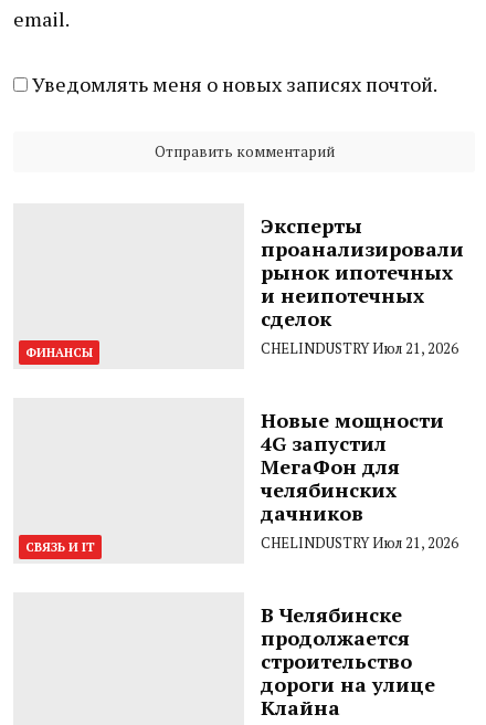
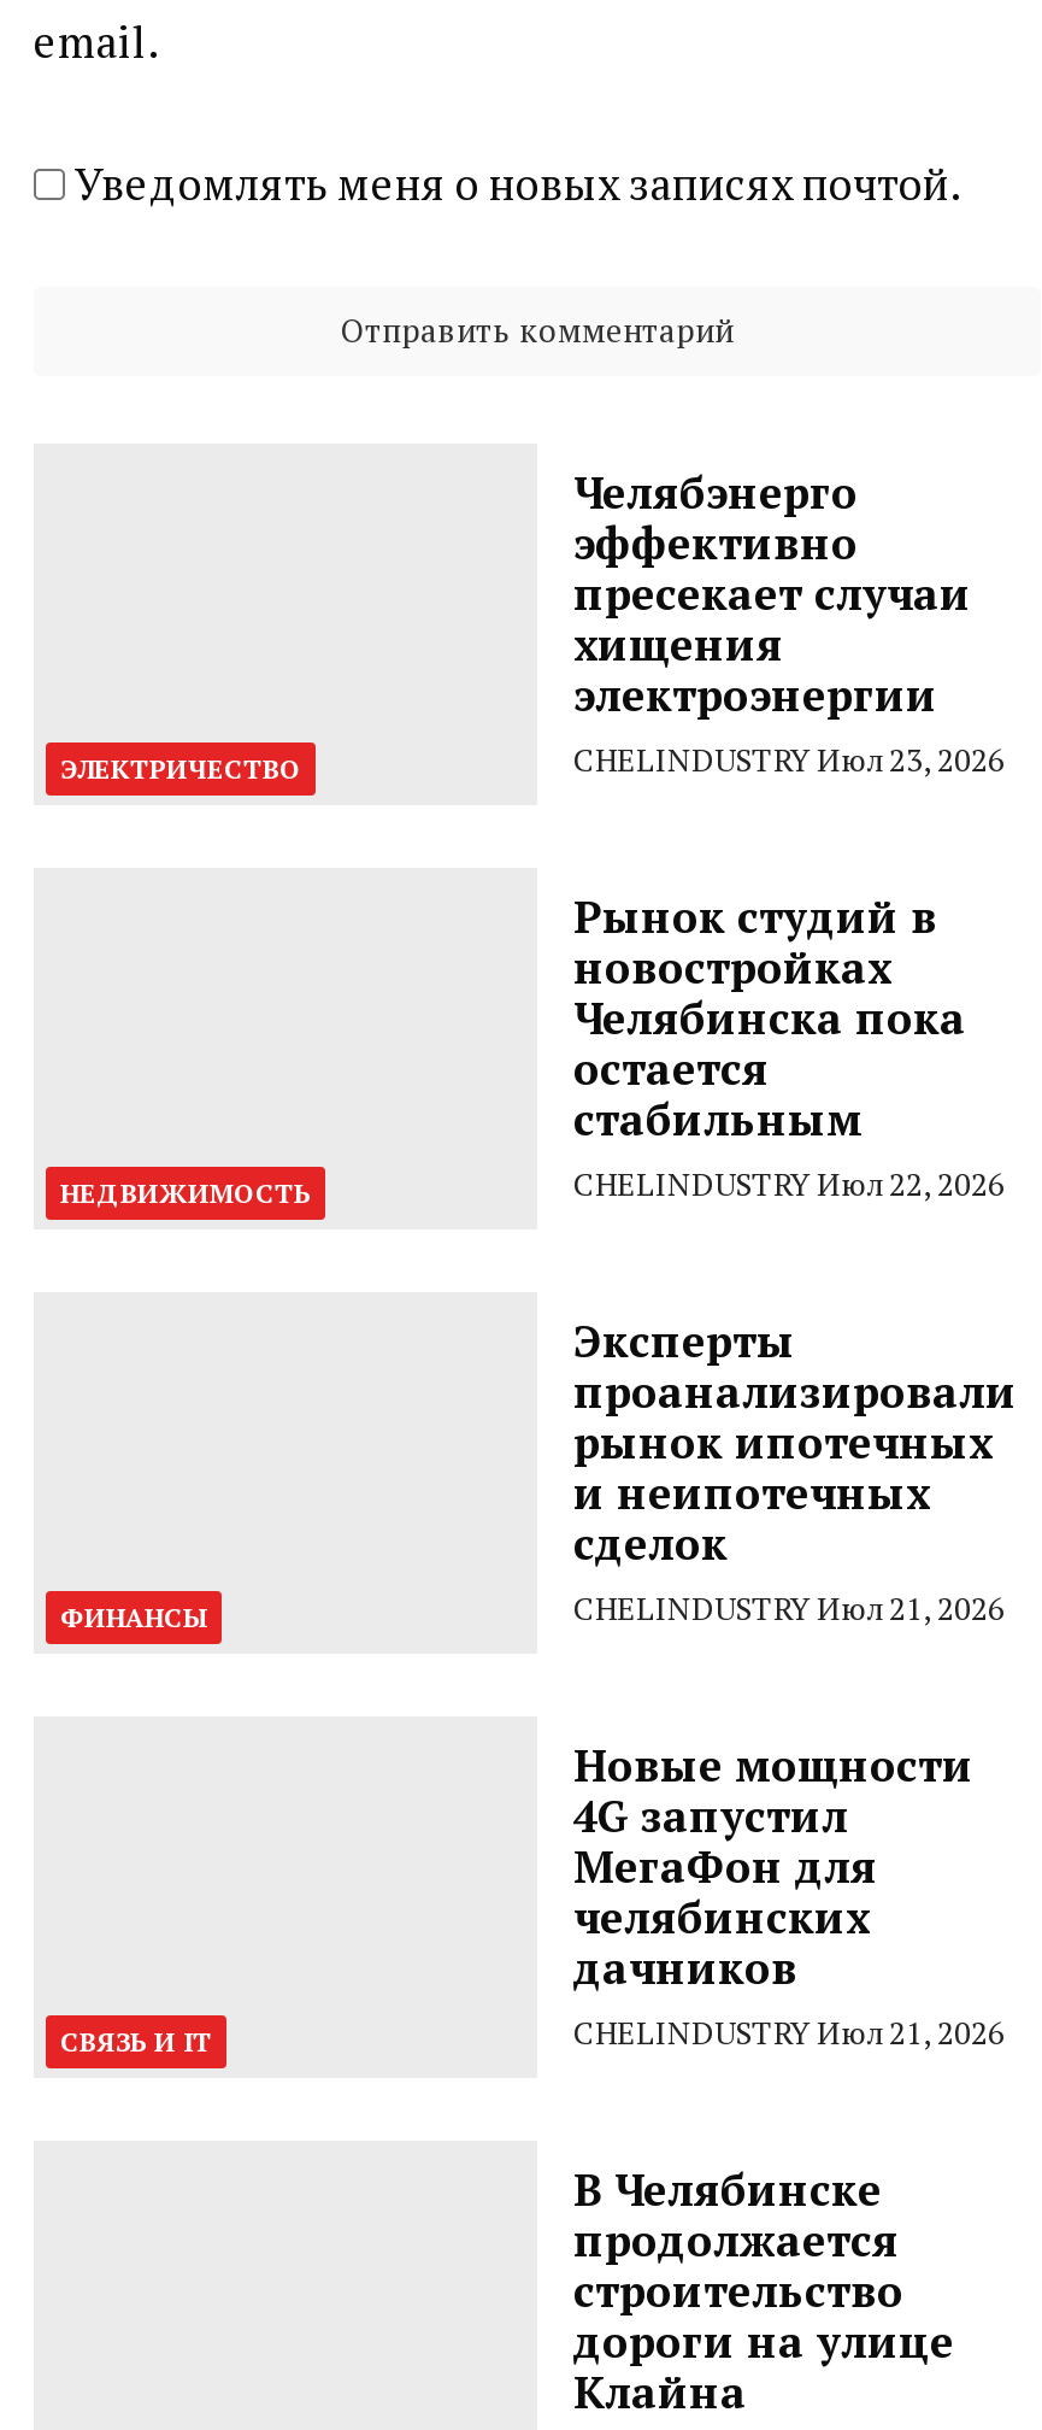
+ ЭЛЕКТРИЧЕСТВО

+ НЕДВИЖИМОСТЬ

+ Челябэнерго
+ эффективно
+ пресекает случаи
+ хищения
+ электроэнергии
+ CHELINDUSTRY Июл 23, 2026

+ Рынок студий в
+ новостройках
+ Челябинска пока
+ остается
+ стабильным
+ CHELINDUSTRY Июл 22, 2026
